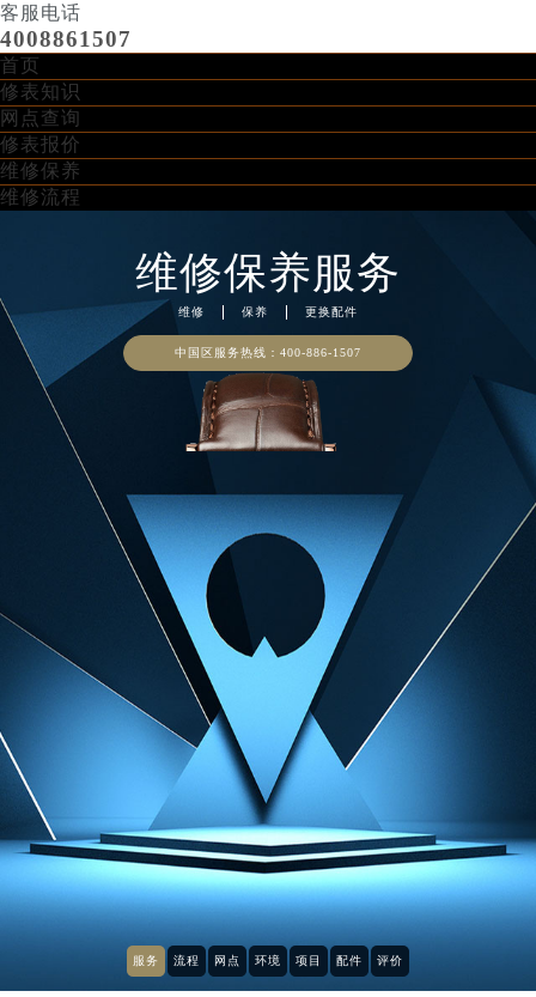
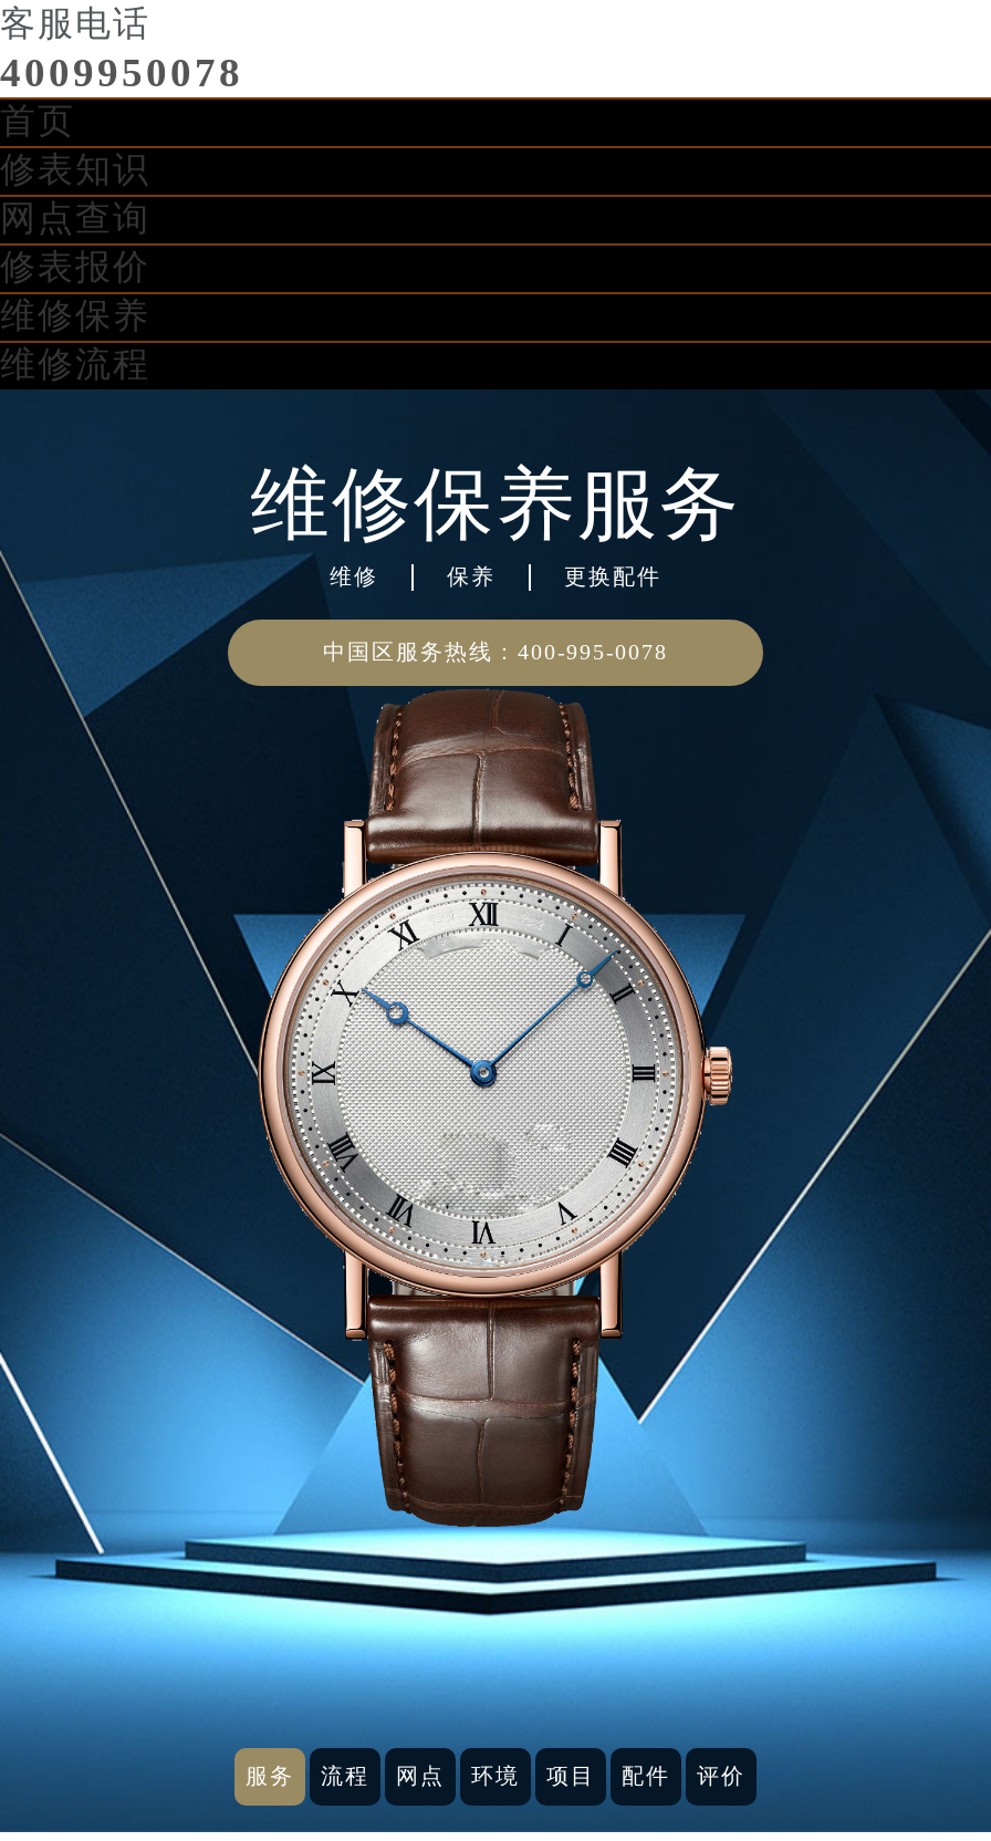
- 4008861507
+ 4009950078

- 中国区服务热线：400-886-1507
+ 中国区服务热线：400-995-0078

- [image]
+ [image]
